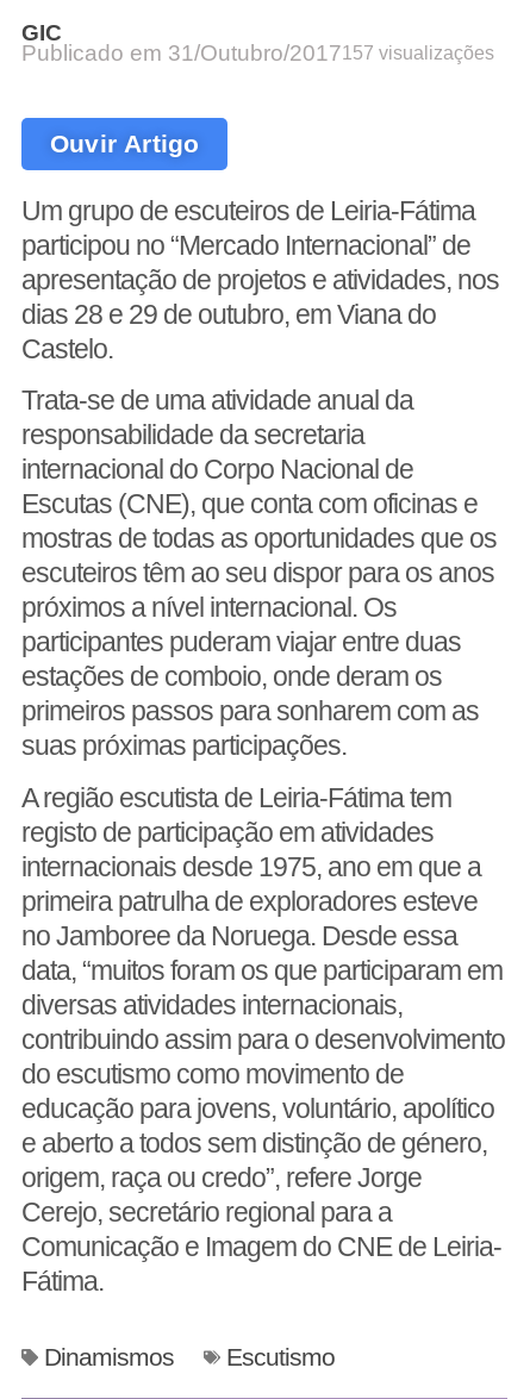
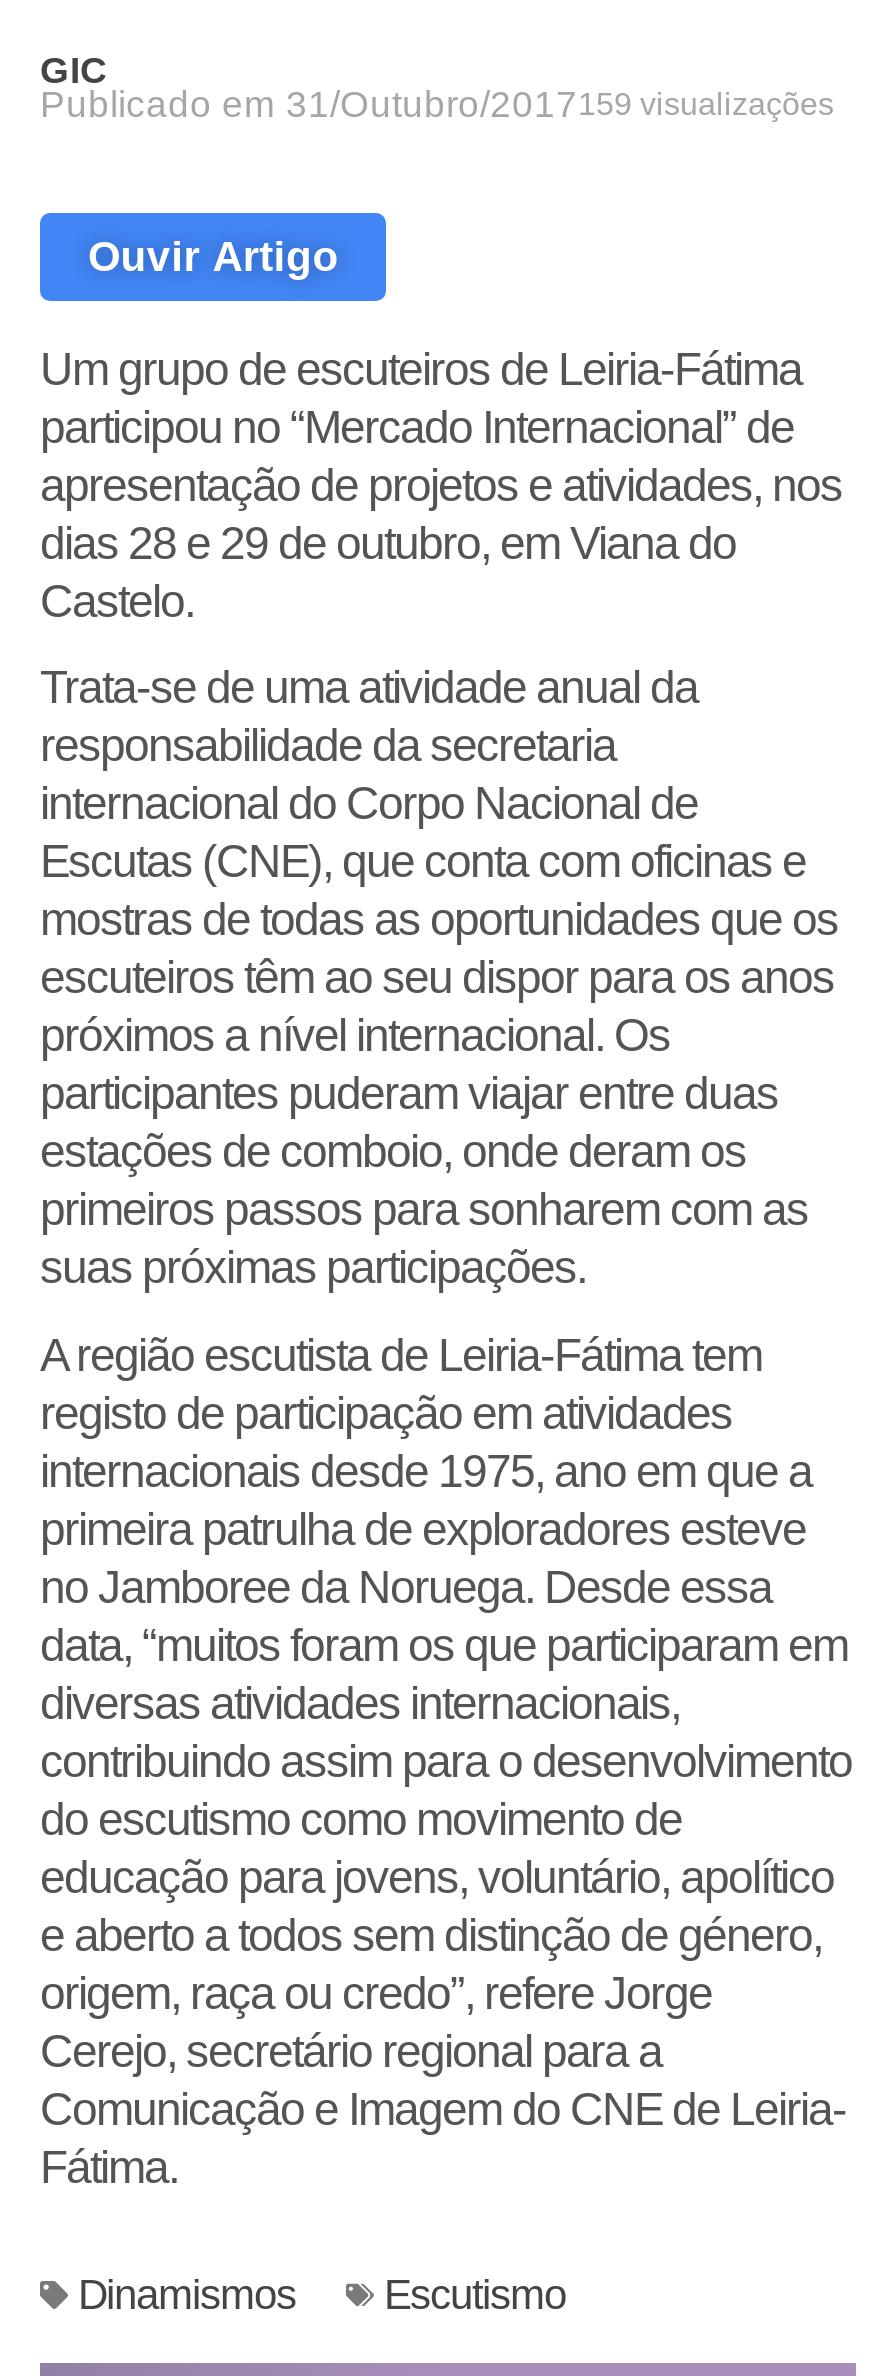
- Publicado em 31/Outubro/2017157 visualizações
+ Publicado em 31/Outubro/2017159 visualizações
